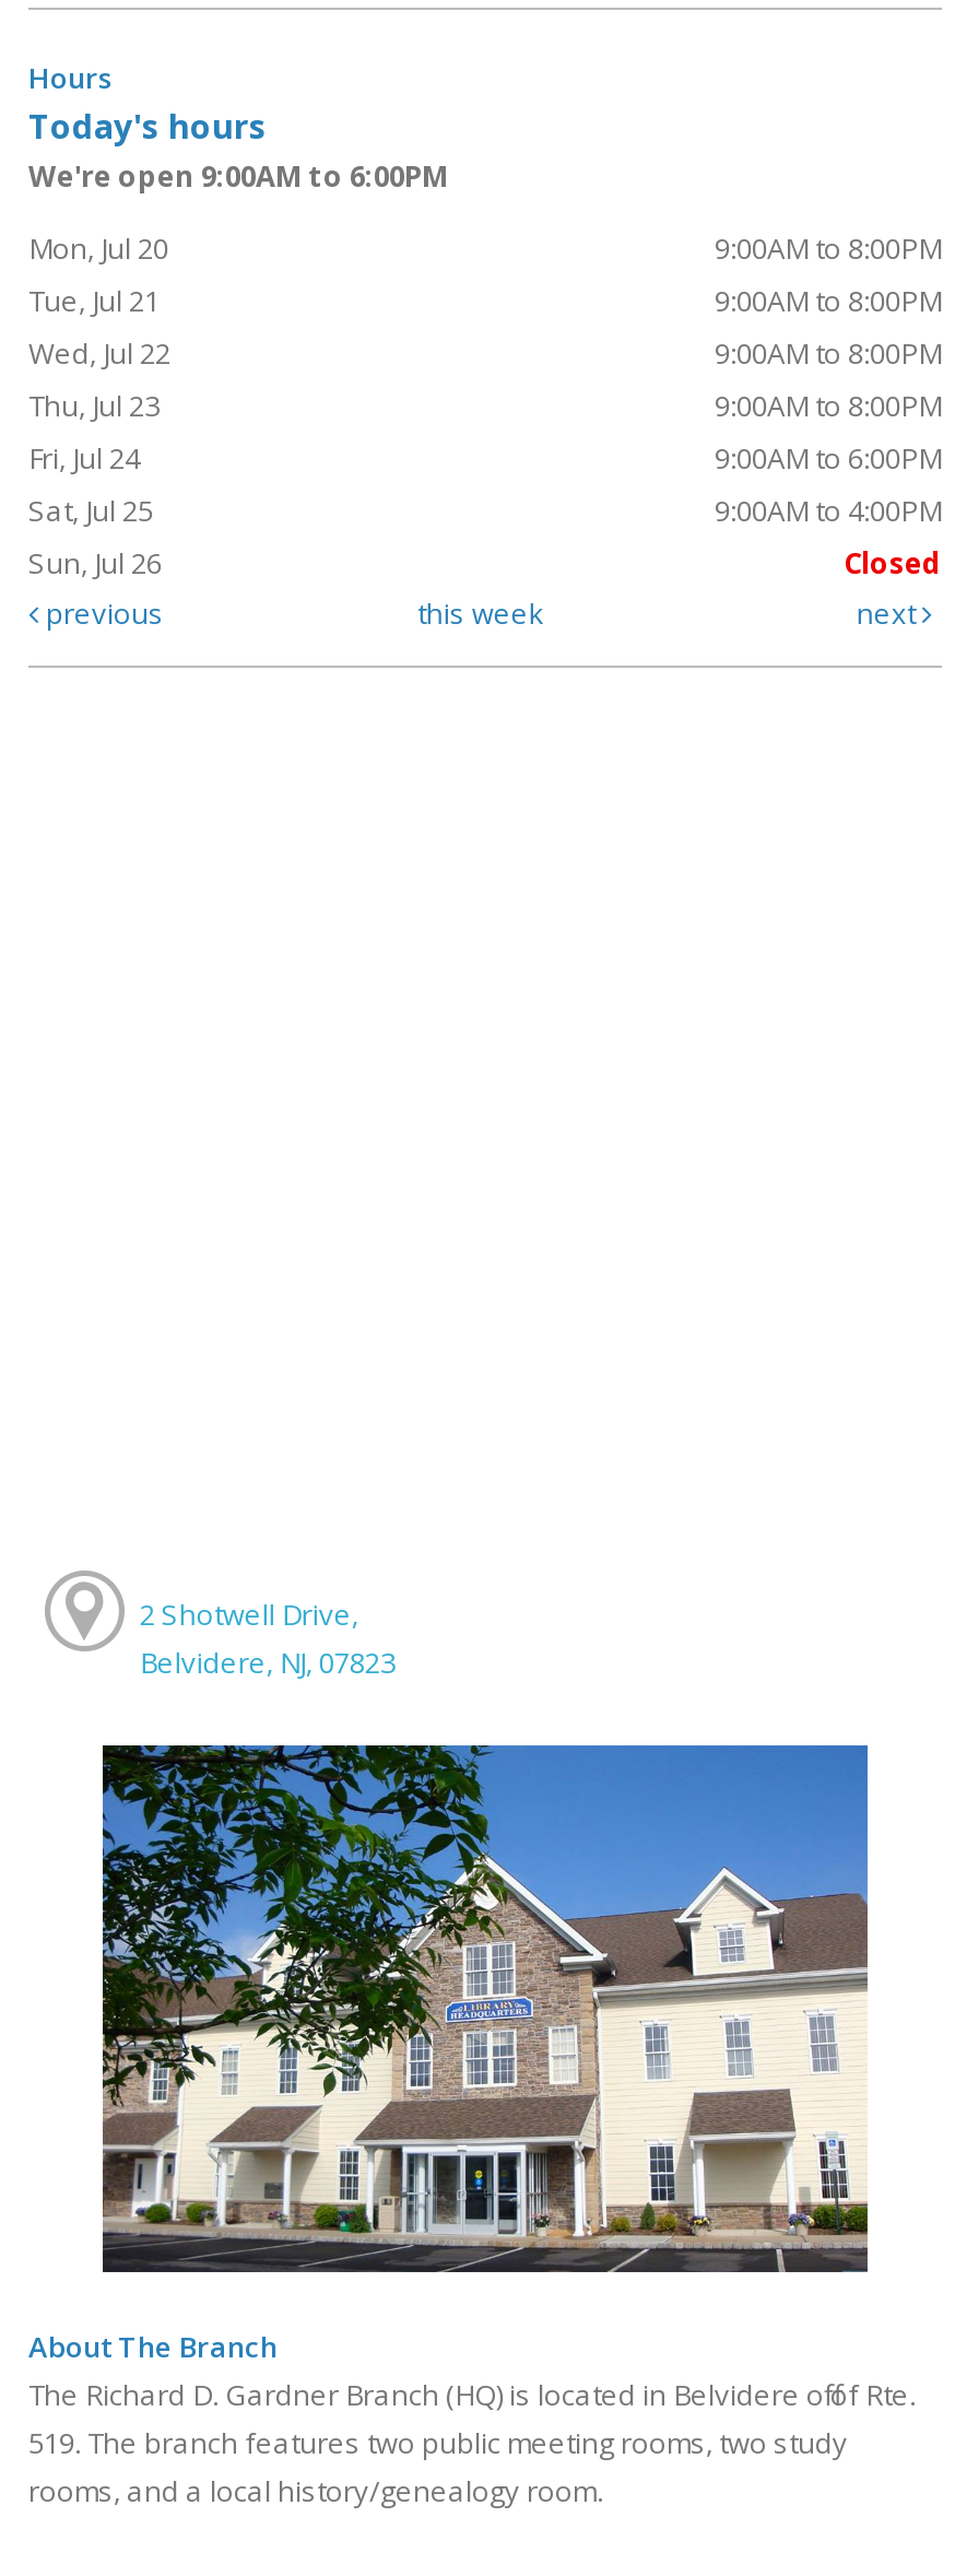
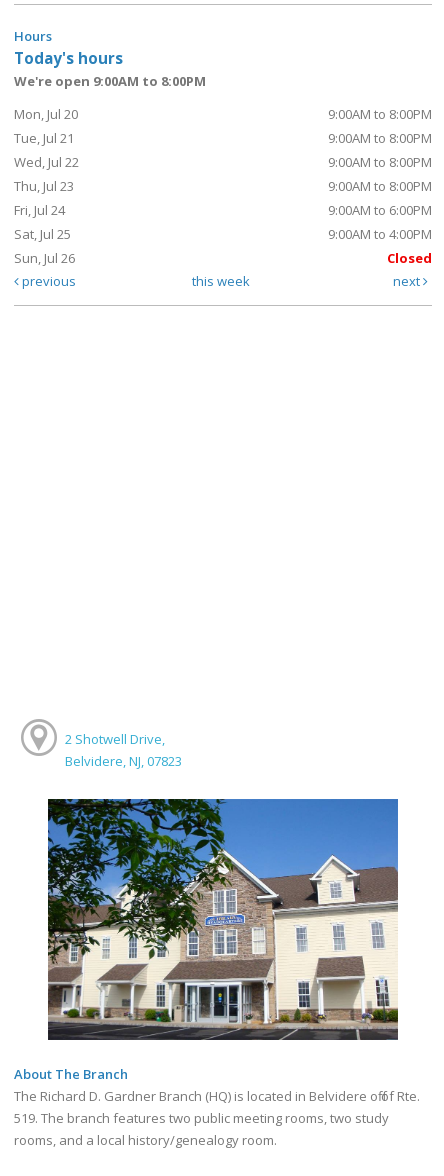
- We're open 9:00AM to 6:00PM
+ We're open 9:00AM to 8:00PM
